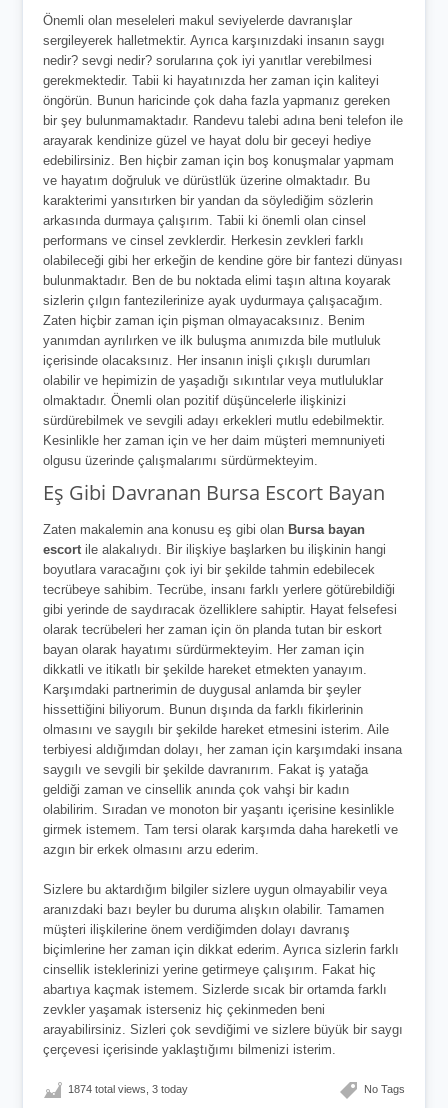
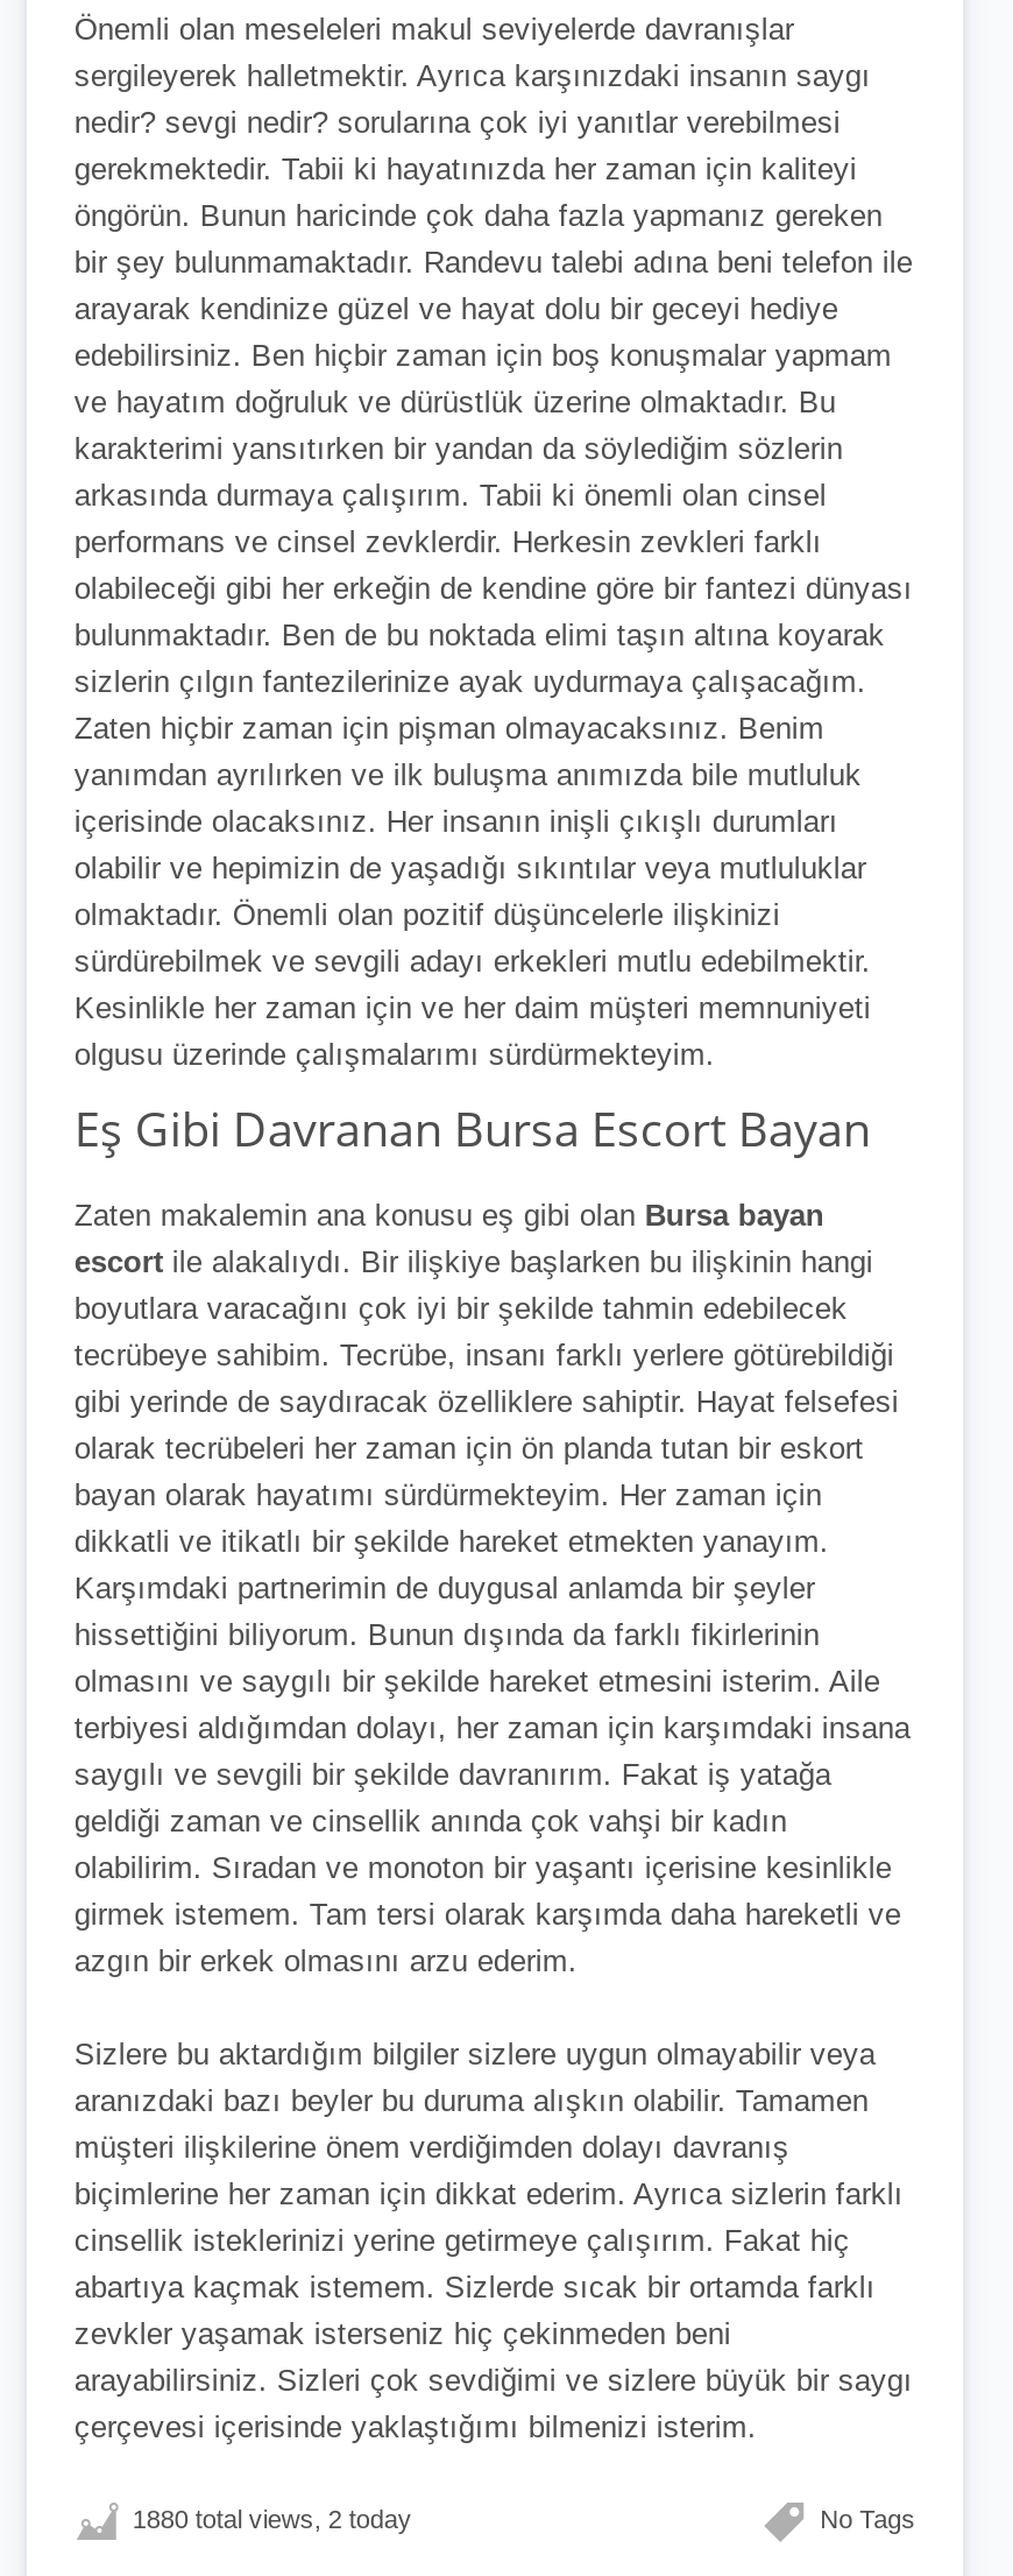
- 1874 total views, 3 today
+ 1880 total views, 2 today
